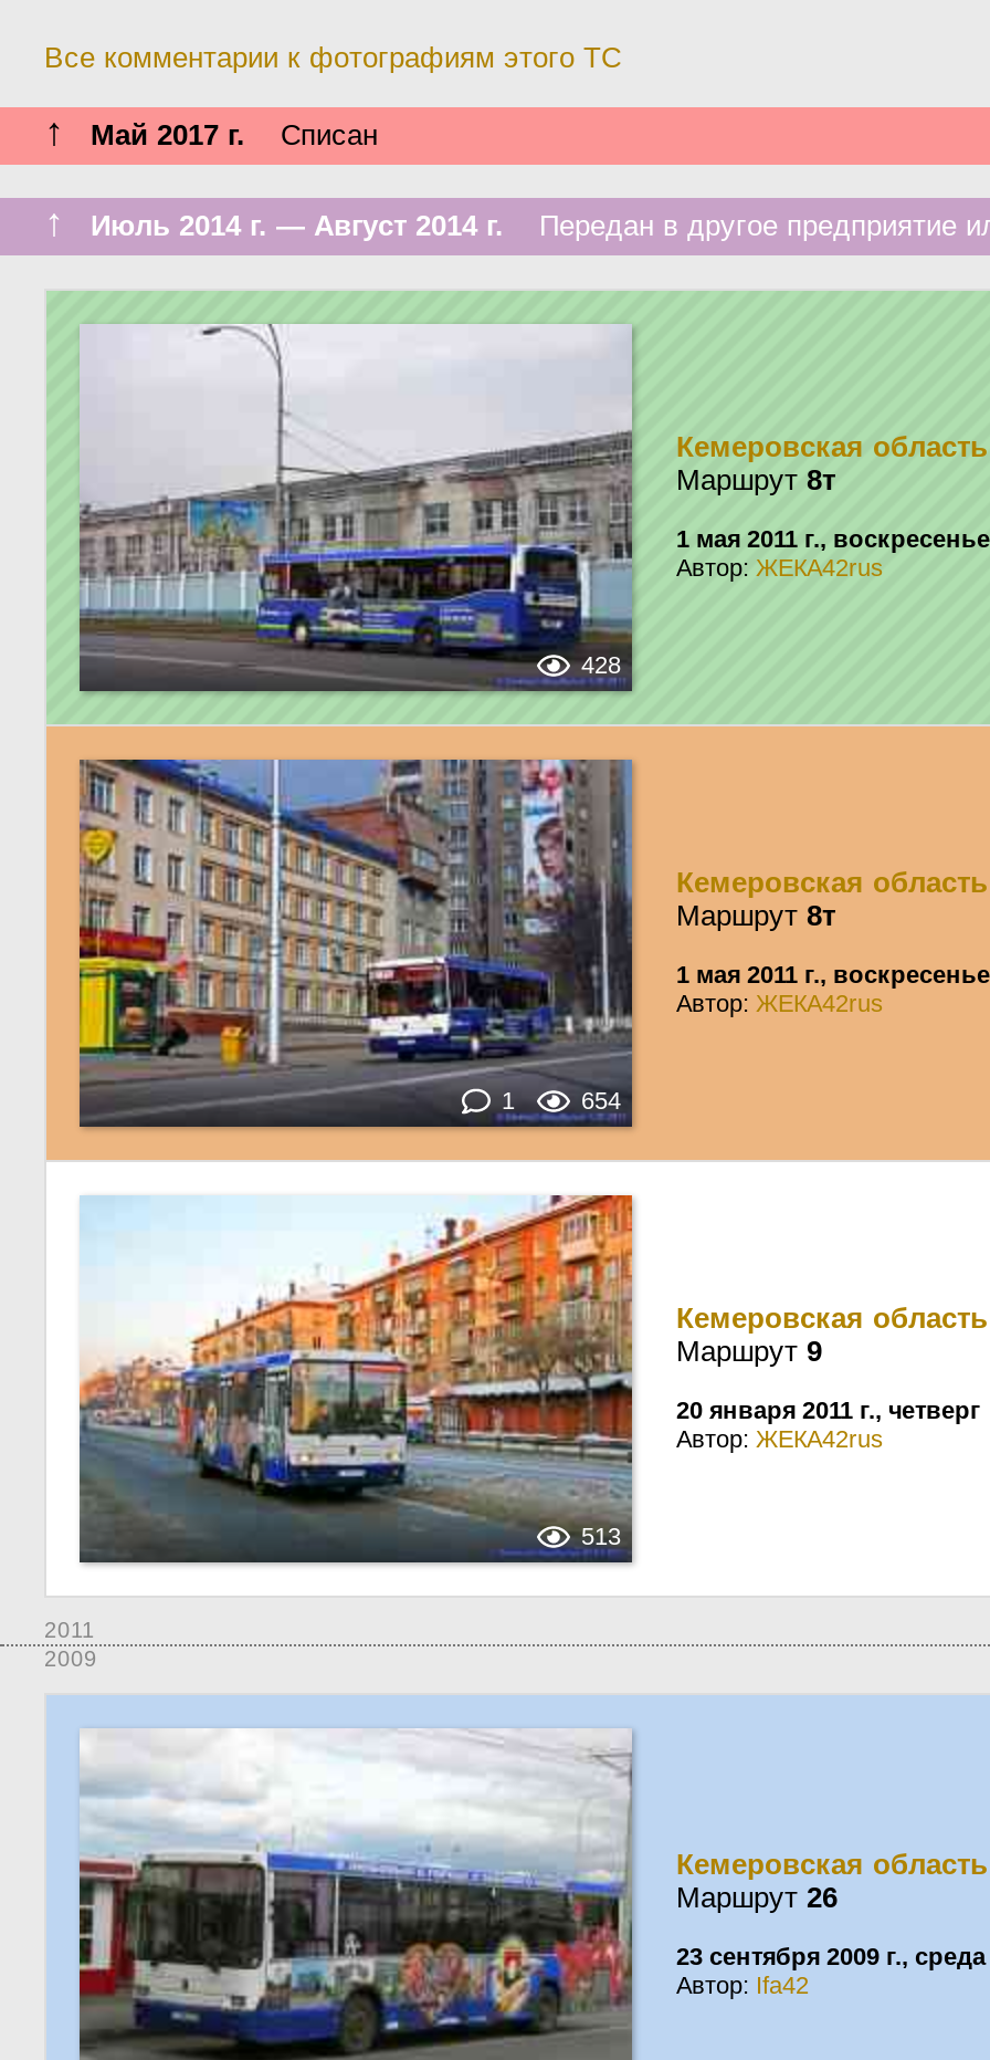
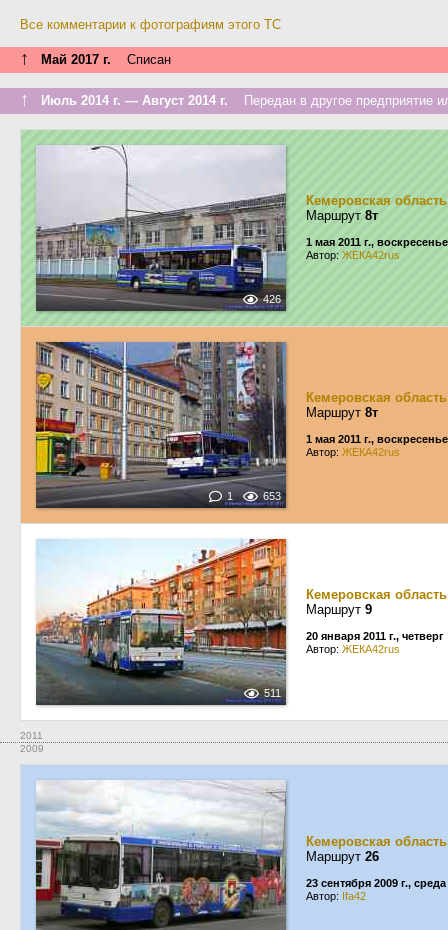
- 428
+ 426

- 654
+ 653

- 513
+ 511
